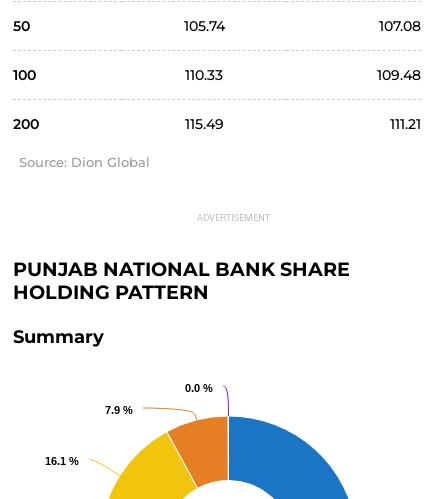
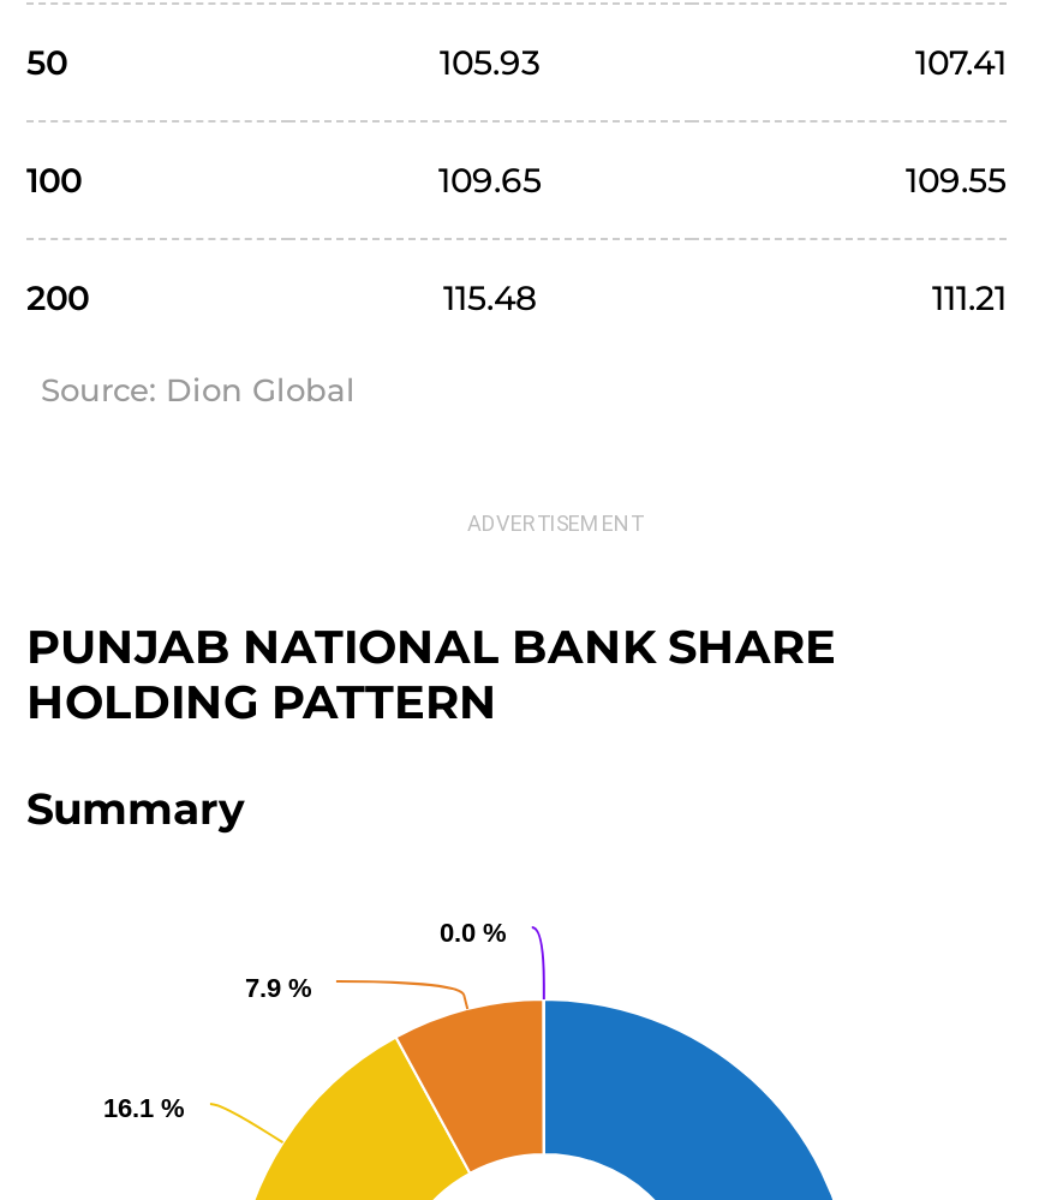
- 105.74
+ 105.93

- 107.08
+ 107.41

- 110.33
+ 109.65

- 109.48
+ 109.55

- 115.49
+ 115.48
